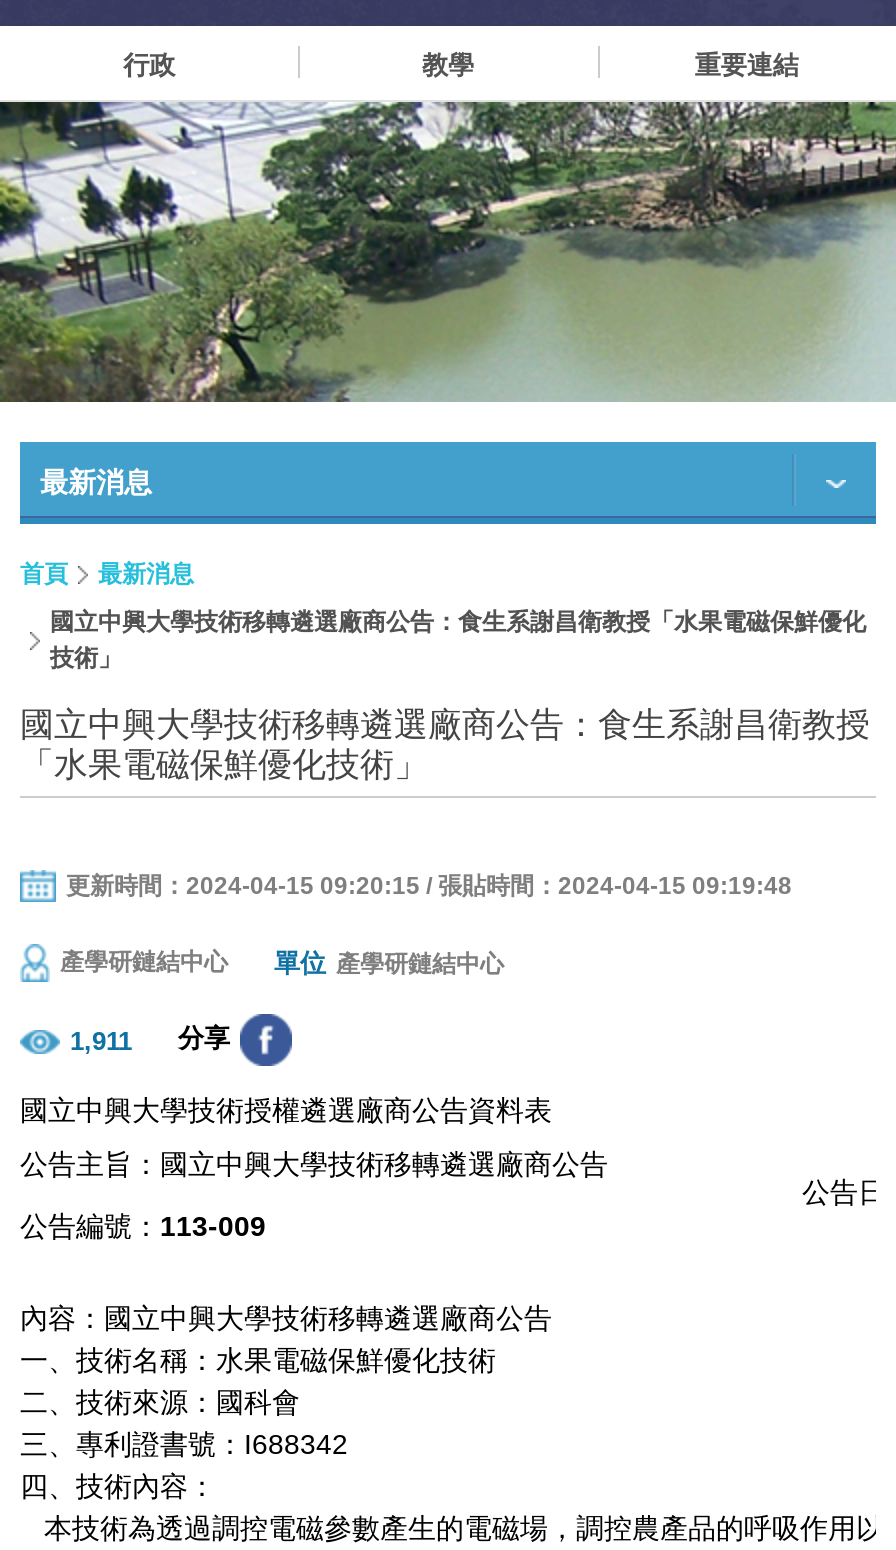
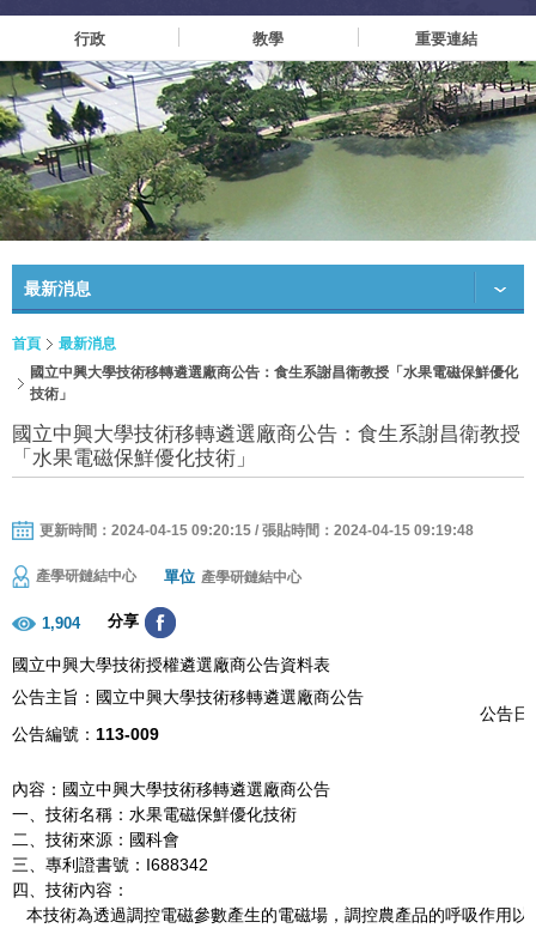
- 1,911 分享
+ 1,904 分享
